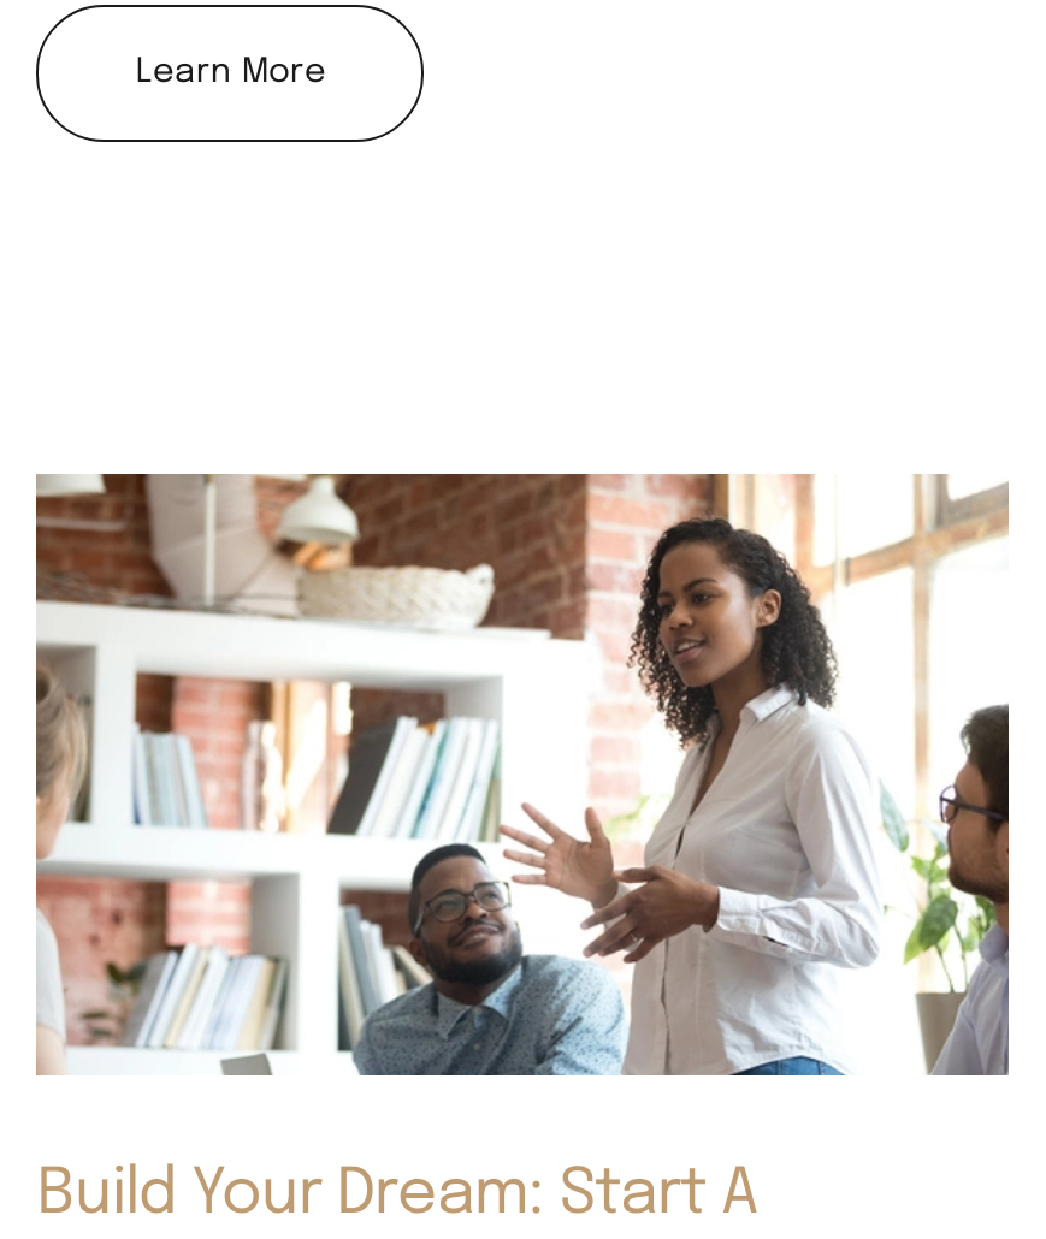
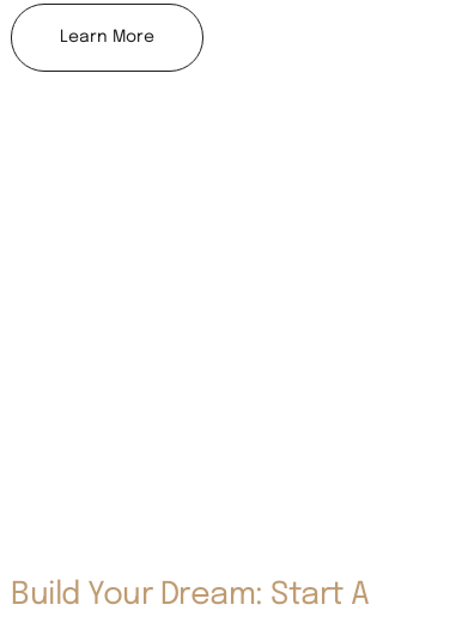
- [image]
